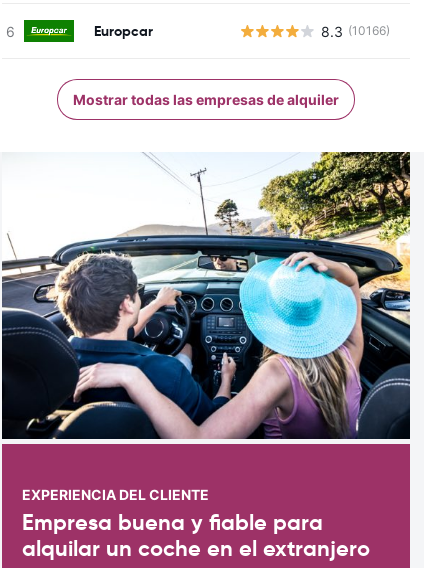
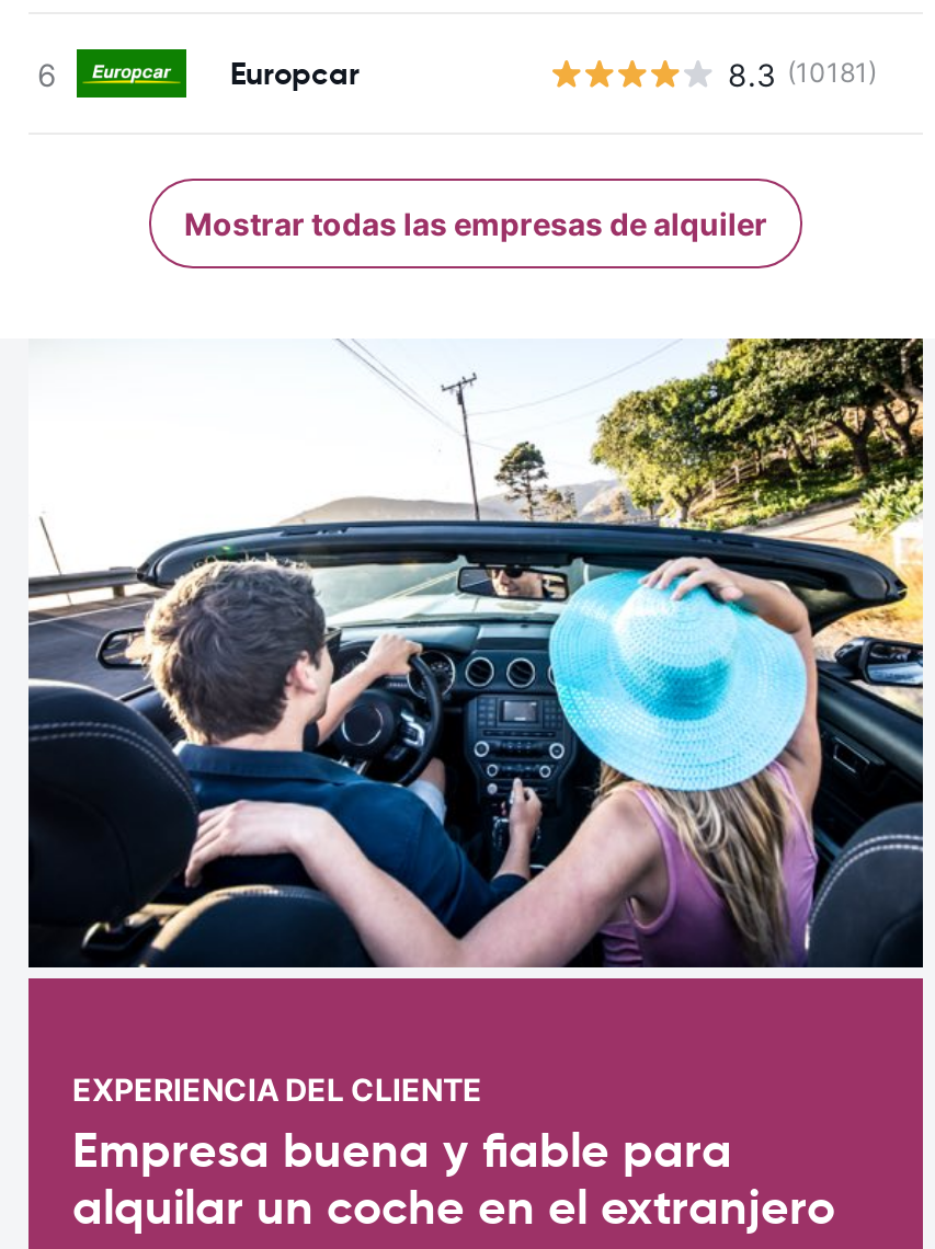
- 8.3 (10166)
+ 8.3 (10181)
